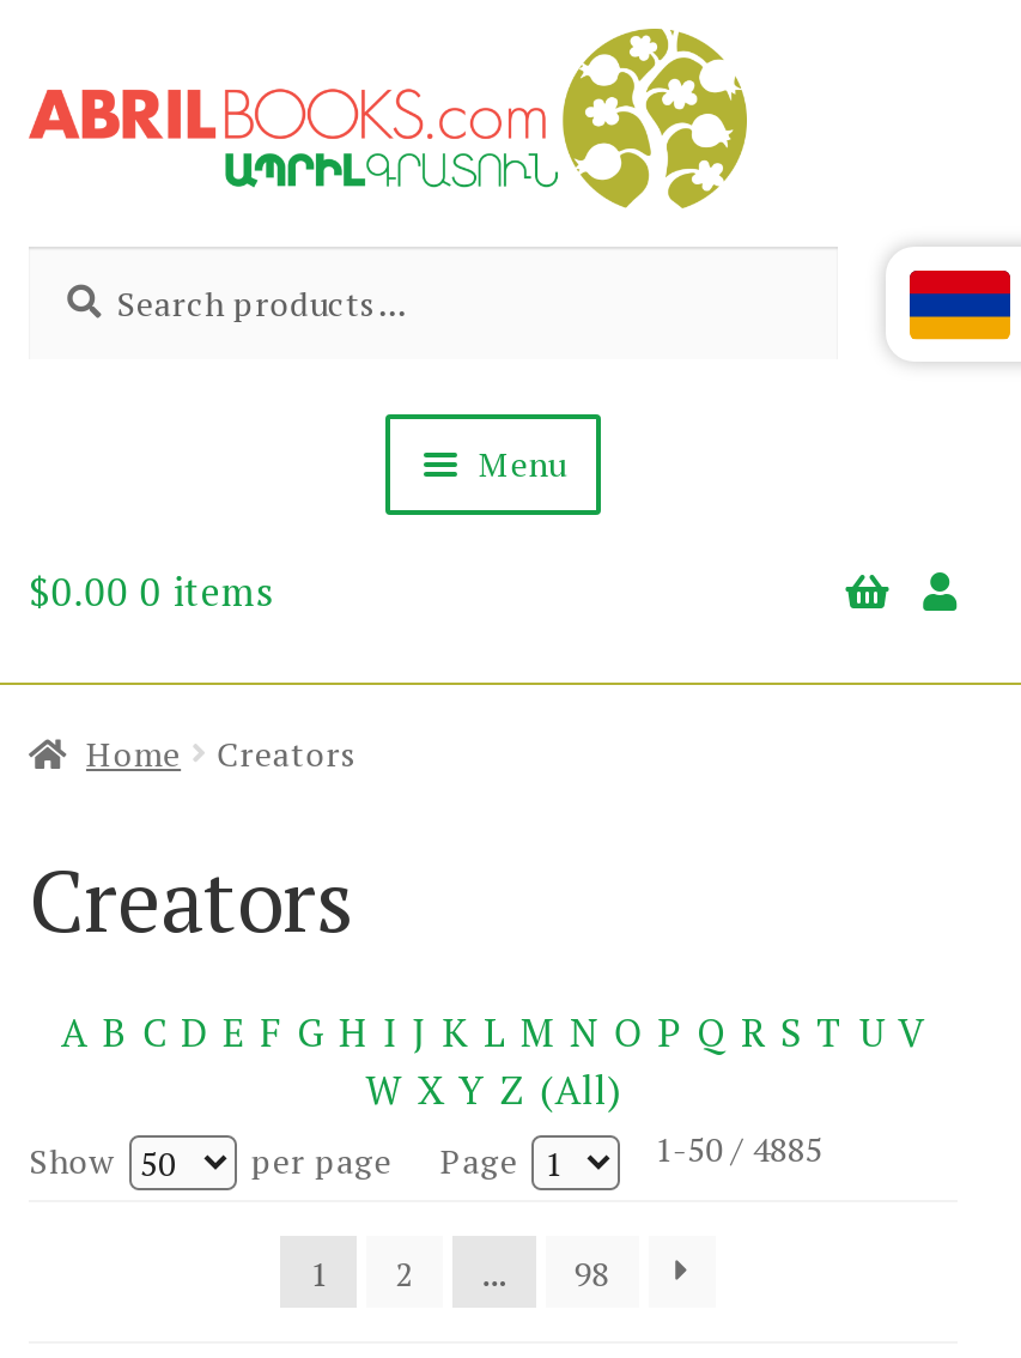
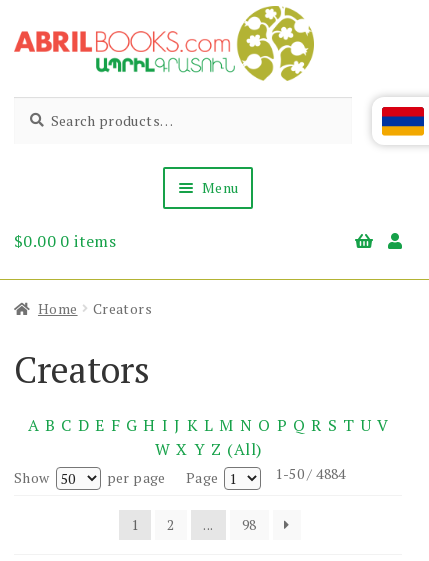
- 1-50 / 4885
+ 1-50 / 4884
